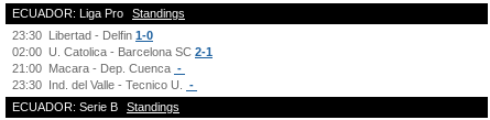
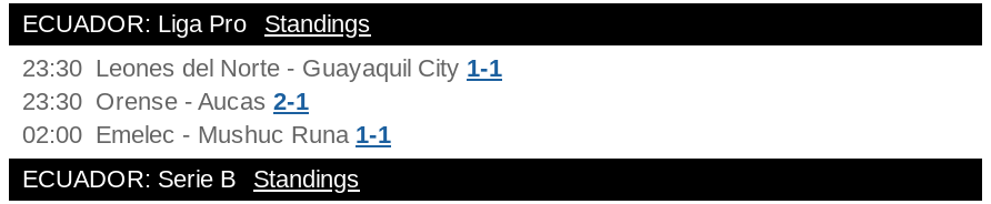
- 23:30 Libertad - Delfin 1-0
- 02:00 U. Catolica - Barcelona SC 2-1
- 21:00 Macara - Dep. Cuenca -
- 23:30 Ind. del Valle - Tecnico U. -
+ 23:30 Leones del Norte - Guayaquil City 1-1
+ 23:30 Orense - Aucas 2-1
+ 02:00 Emelec - Mushuc Runa 1-1
